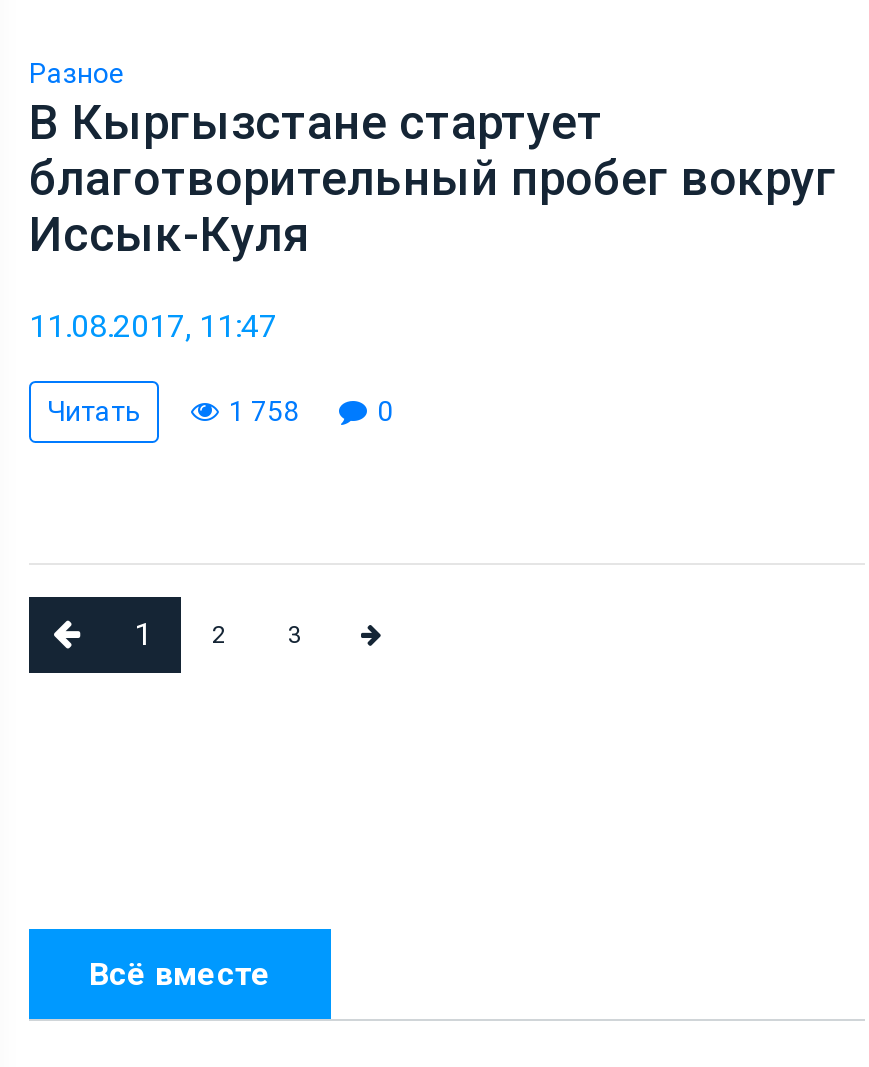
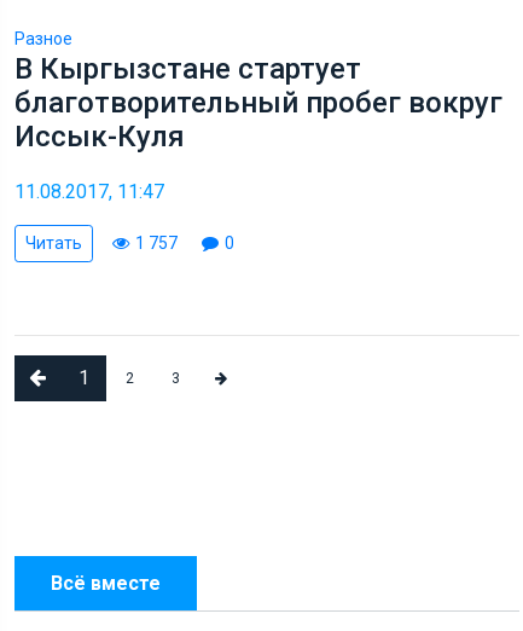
- 1 758
+ 1 757
